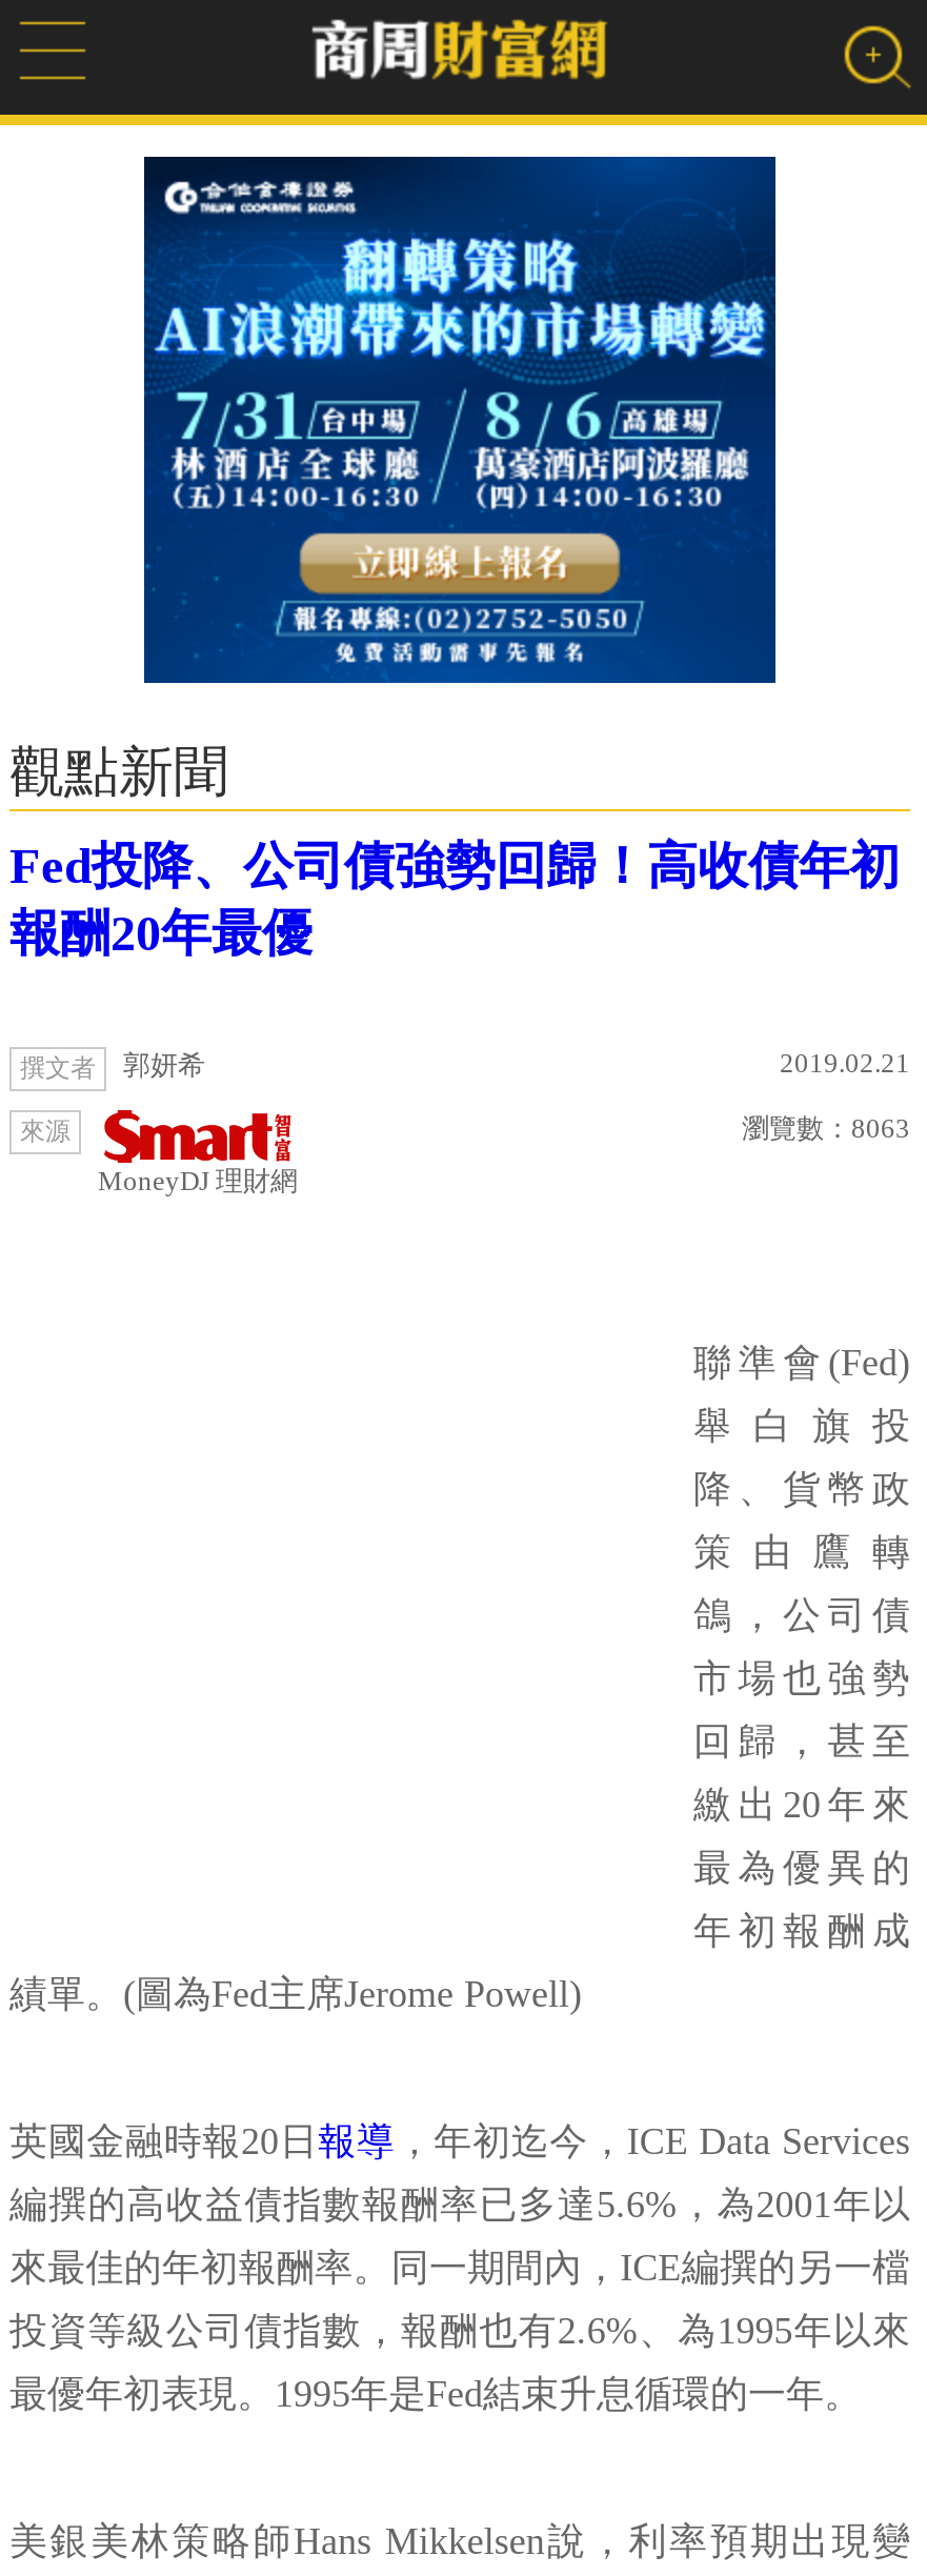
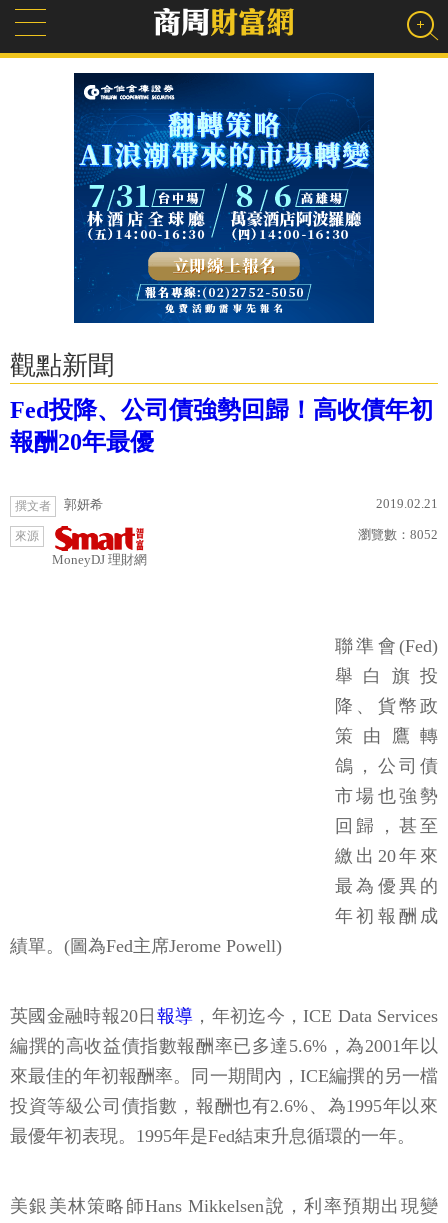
- 瀏覽數：8063
+ 瀏覽數：8052
